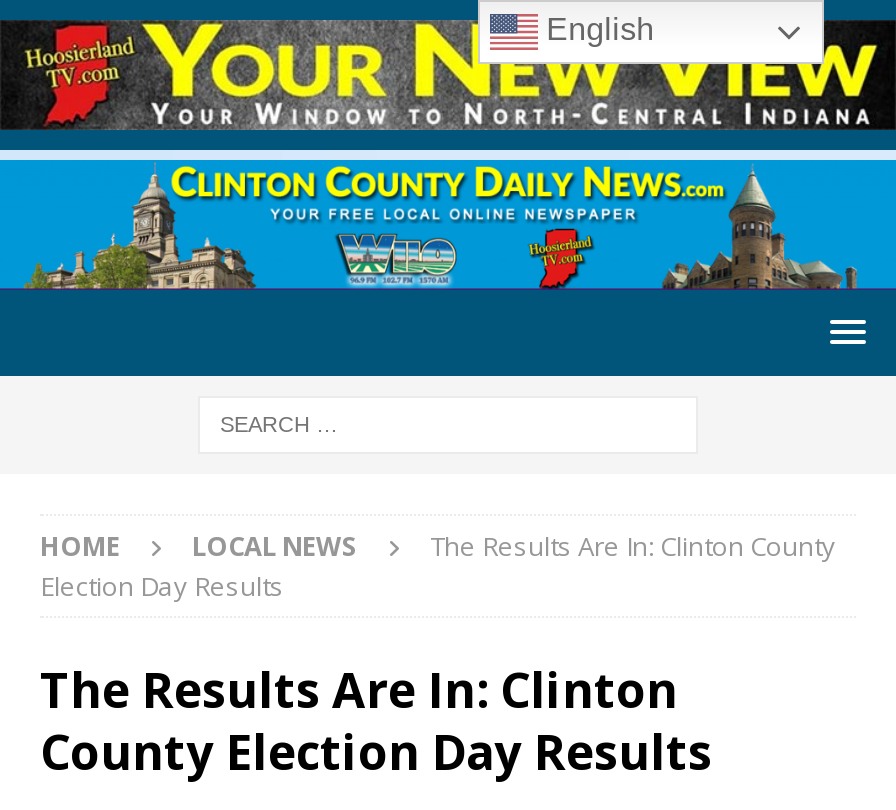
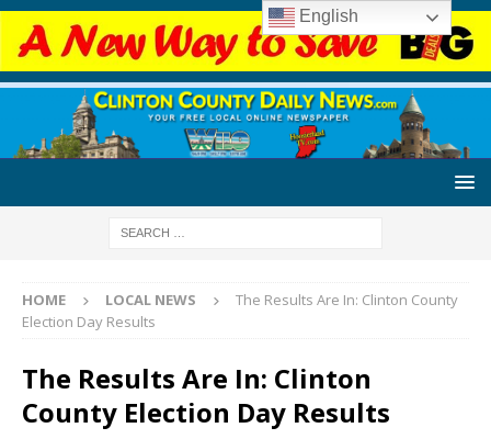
- [image]
+ [image]
